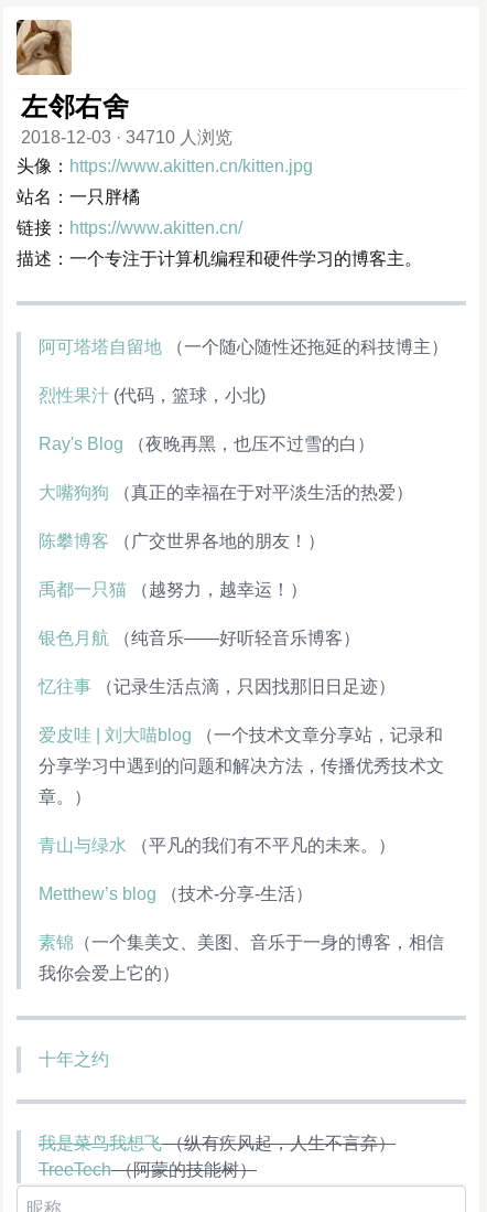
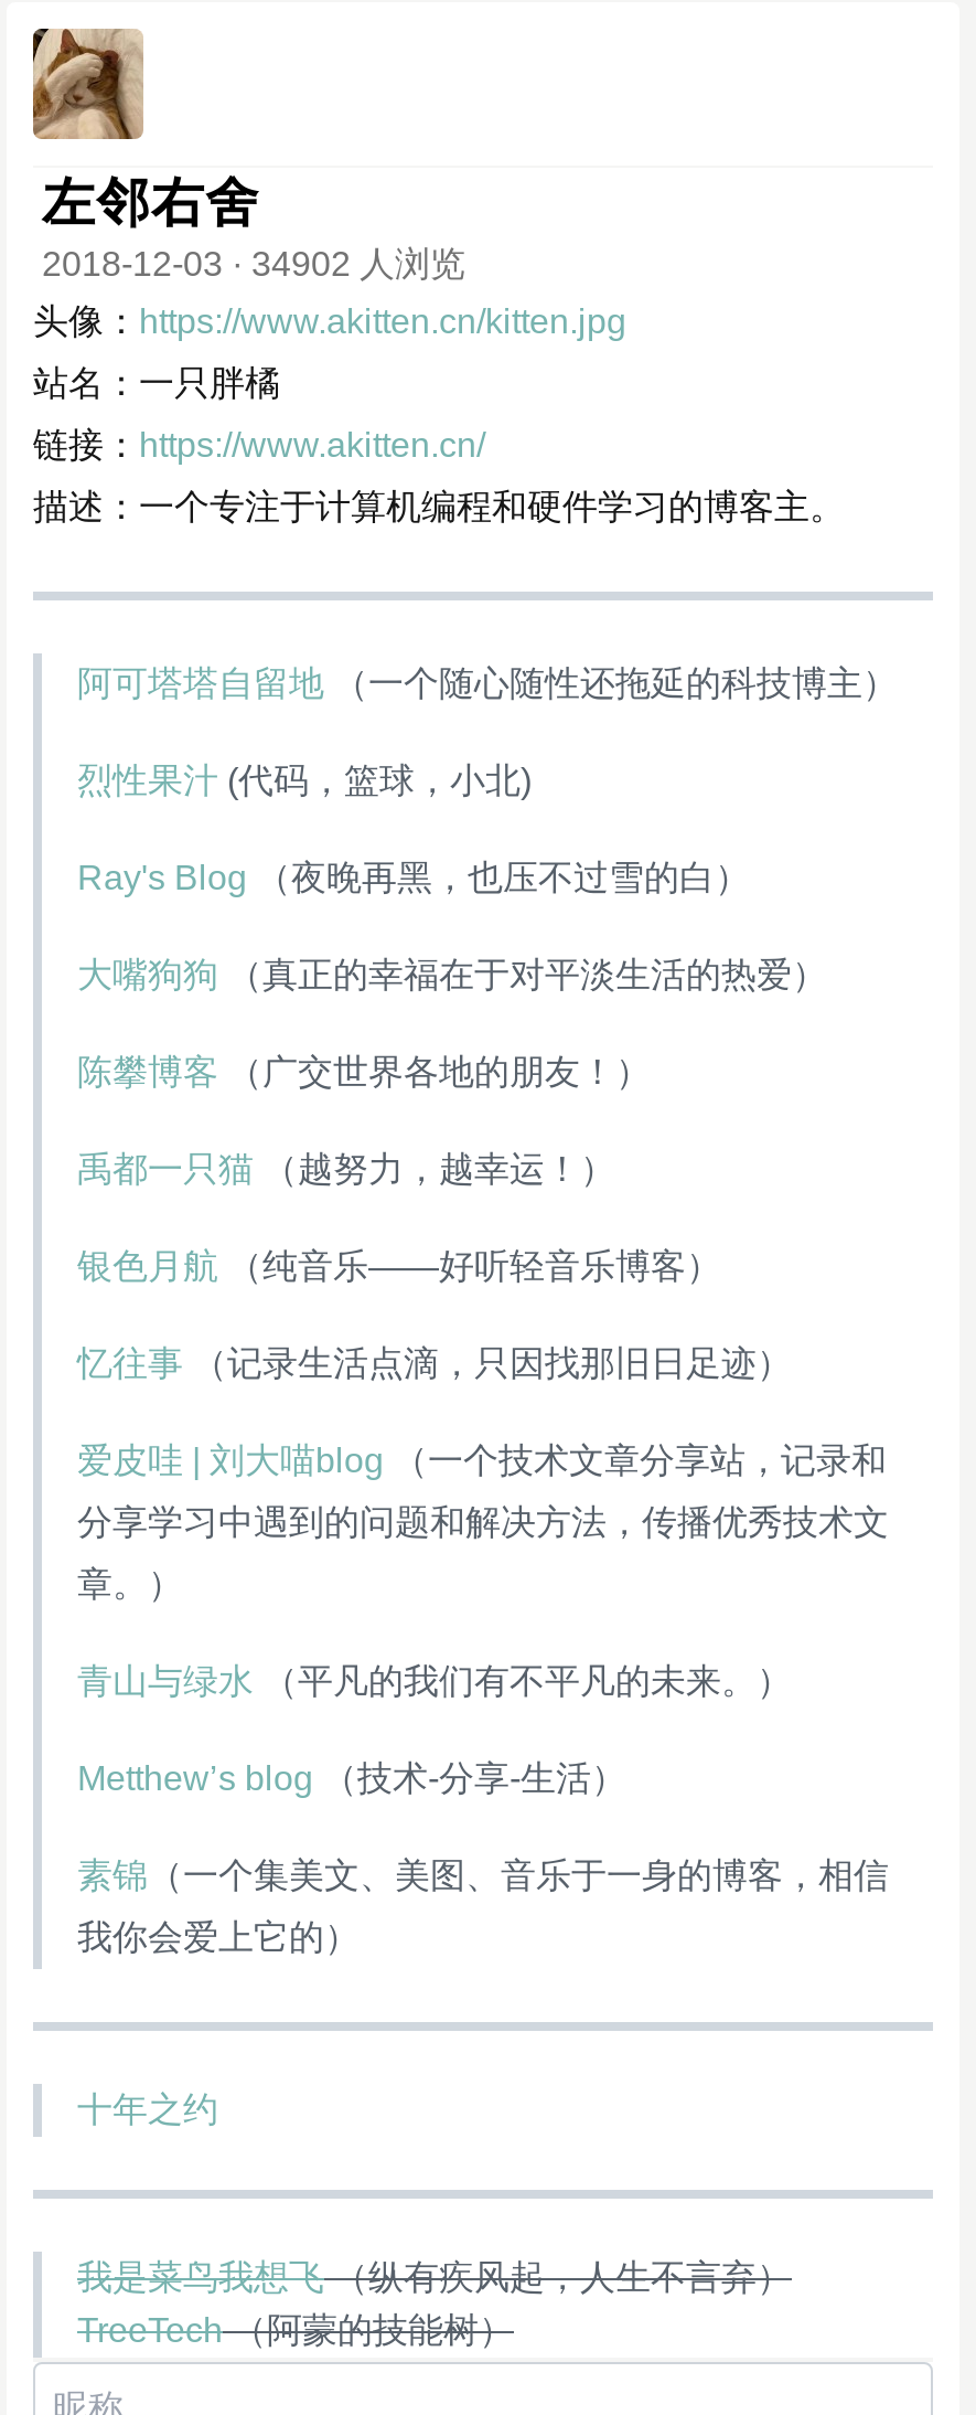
- 2018-12-03 · 34710 人浏览
+ 2018-12-03 · 34902 人浏览
